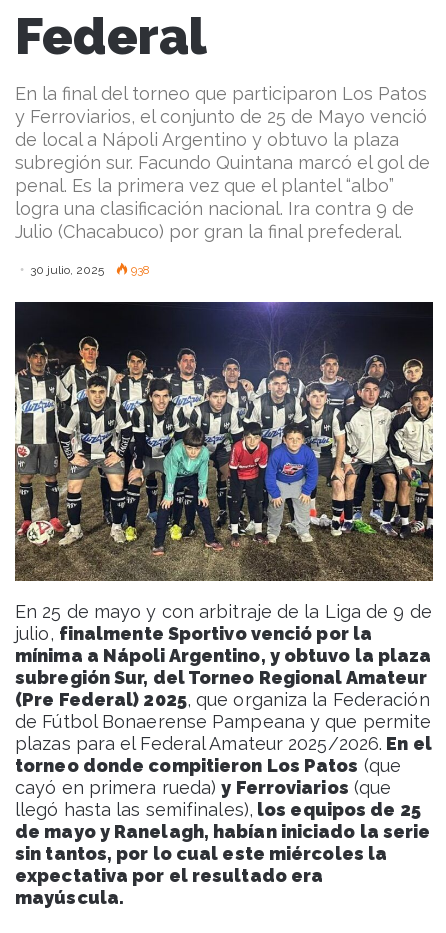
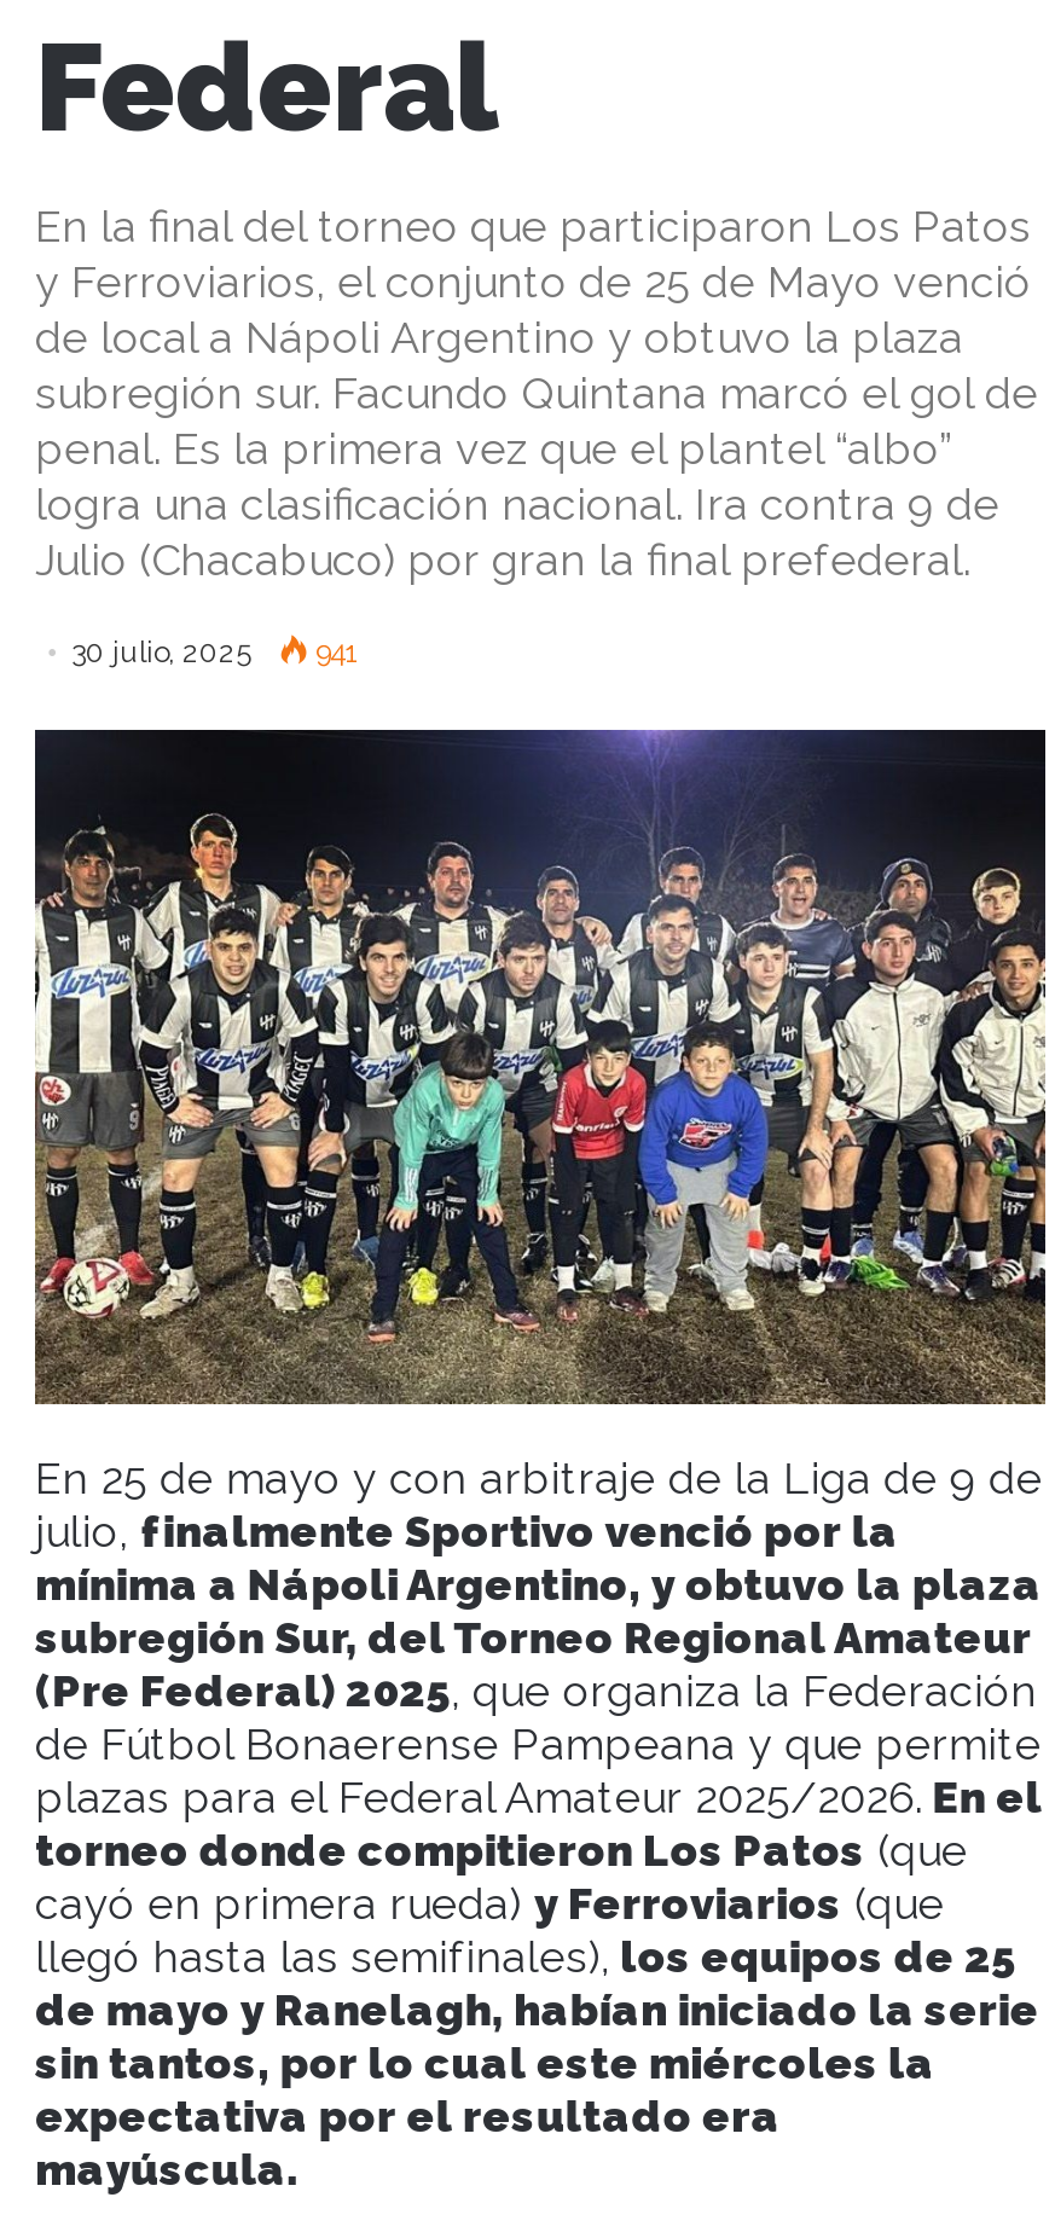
- 30 julio, 2025 938
+ 30 julio, 2025 941
